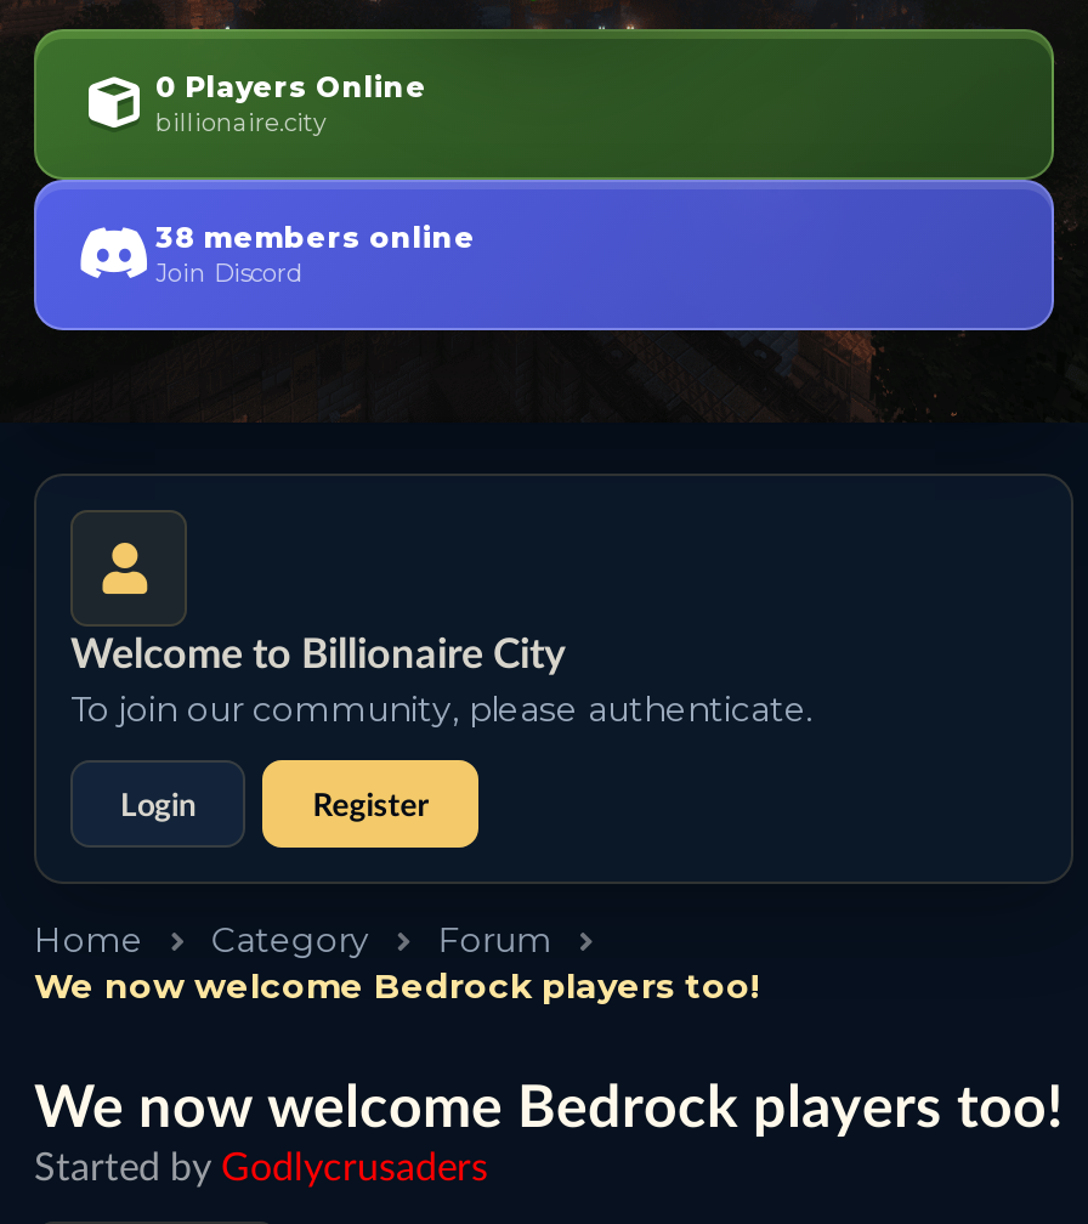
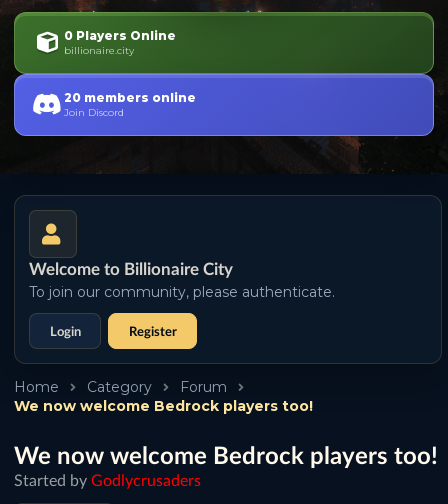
- 38 members online
+ 20 members online
